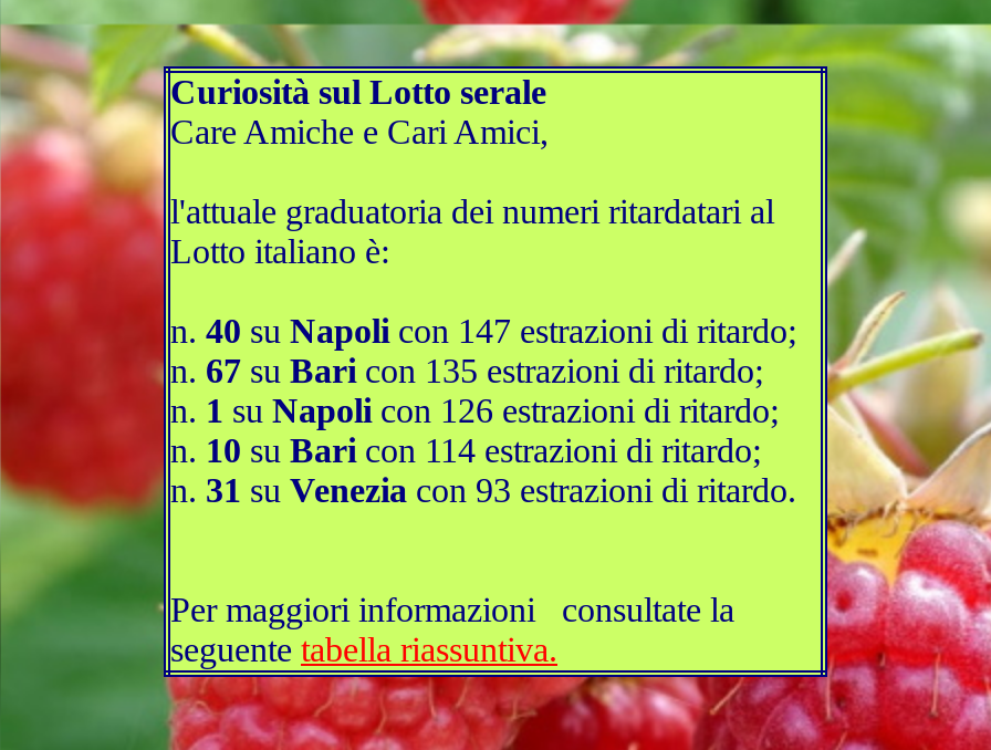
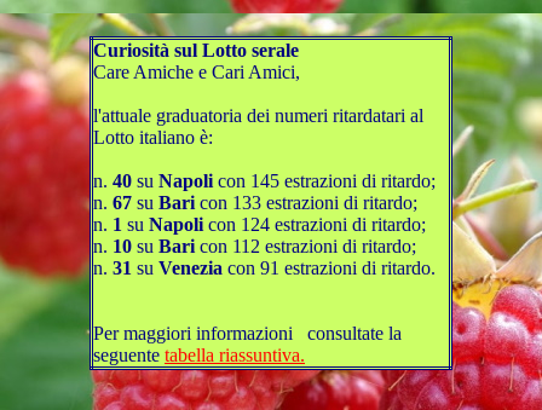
- n. 40 su Napoli con 147 estrazioni di ritardo;
+ n. 40 su Napoli con 145 estrazioni di ritardo;

- n. 67 su Bari con 135 estrazioni di ritardo;
+ n. 67 su Bari con 133 estrazioni di ritardo;

- n. 1 su Napoli con 126 estrazioni di ritardo;
+ n. 1 su Napoli con 124 estrazioni di ritardo;

- n. 10 su Bari con 114 estrazioni di ritardo;
+ n. 10 su Bari con 112 estrazioni di ritardo;

- n. 31 su Venezia con 93 estrazioni di ritardo.
+ n. 31 su Venezia con 91 estrazioni di ritardo.
